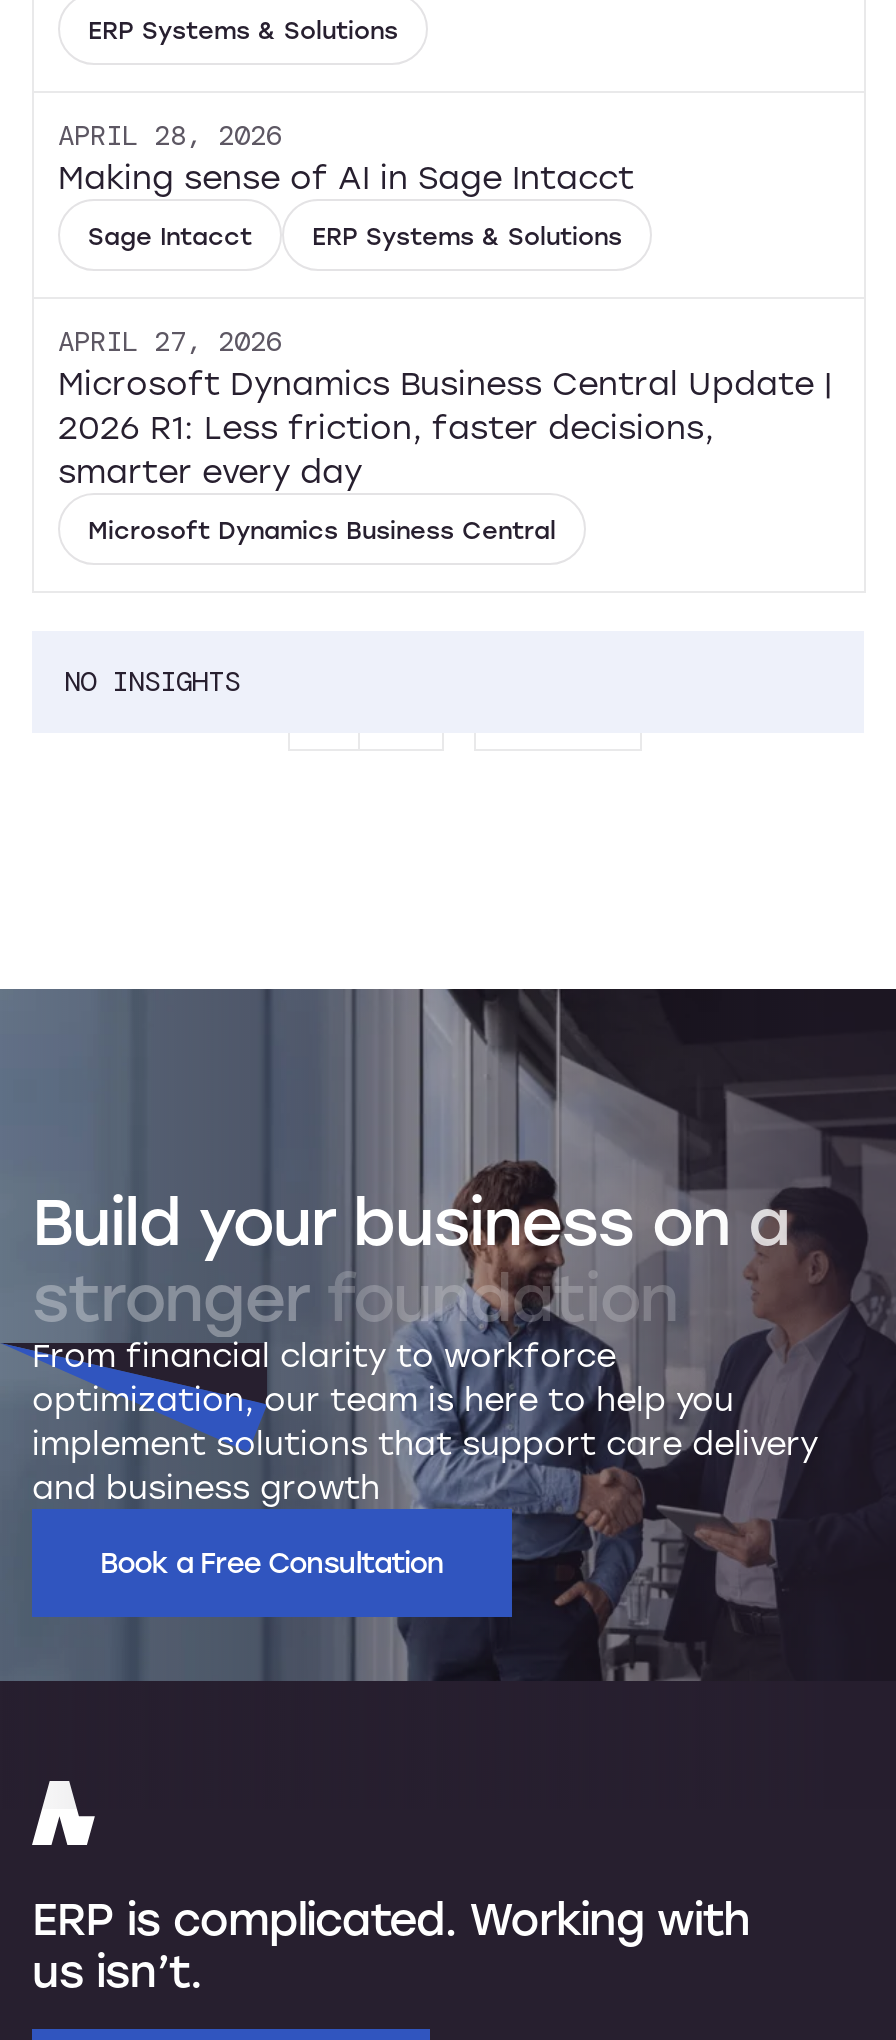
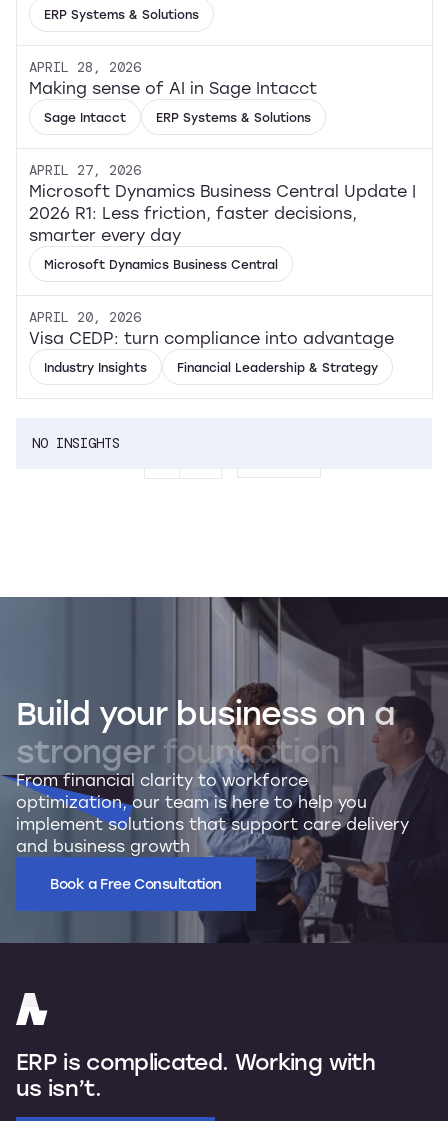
+ APRIL 20, 2026
+ Visa CEDP: turn compliance into advantage
+ Industry Insights
+ Financial Leadership & Strategy
